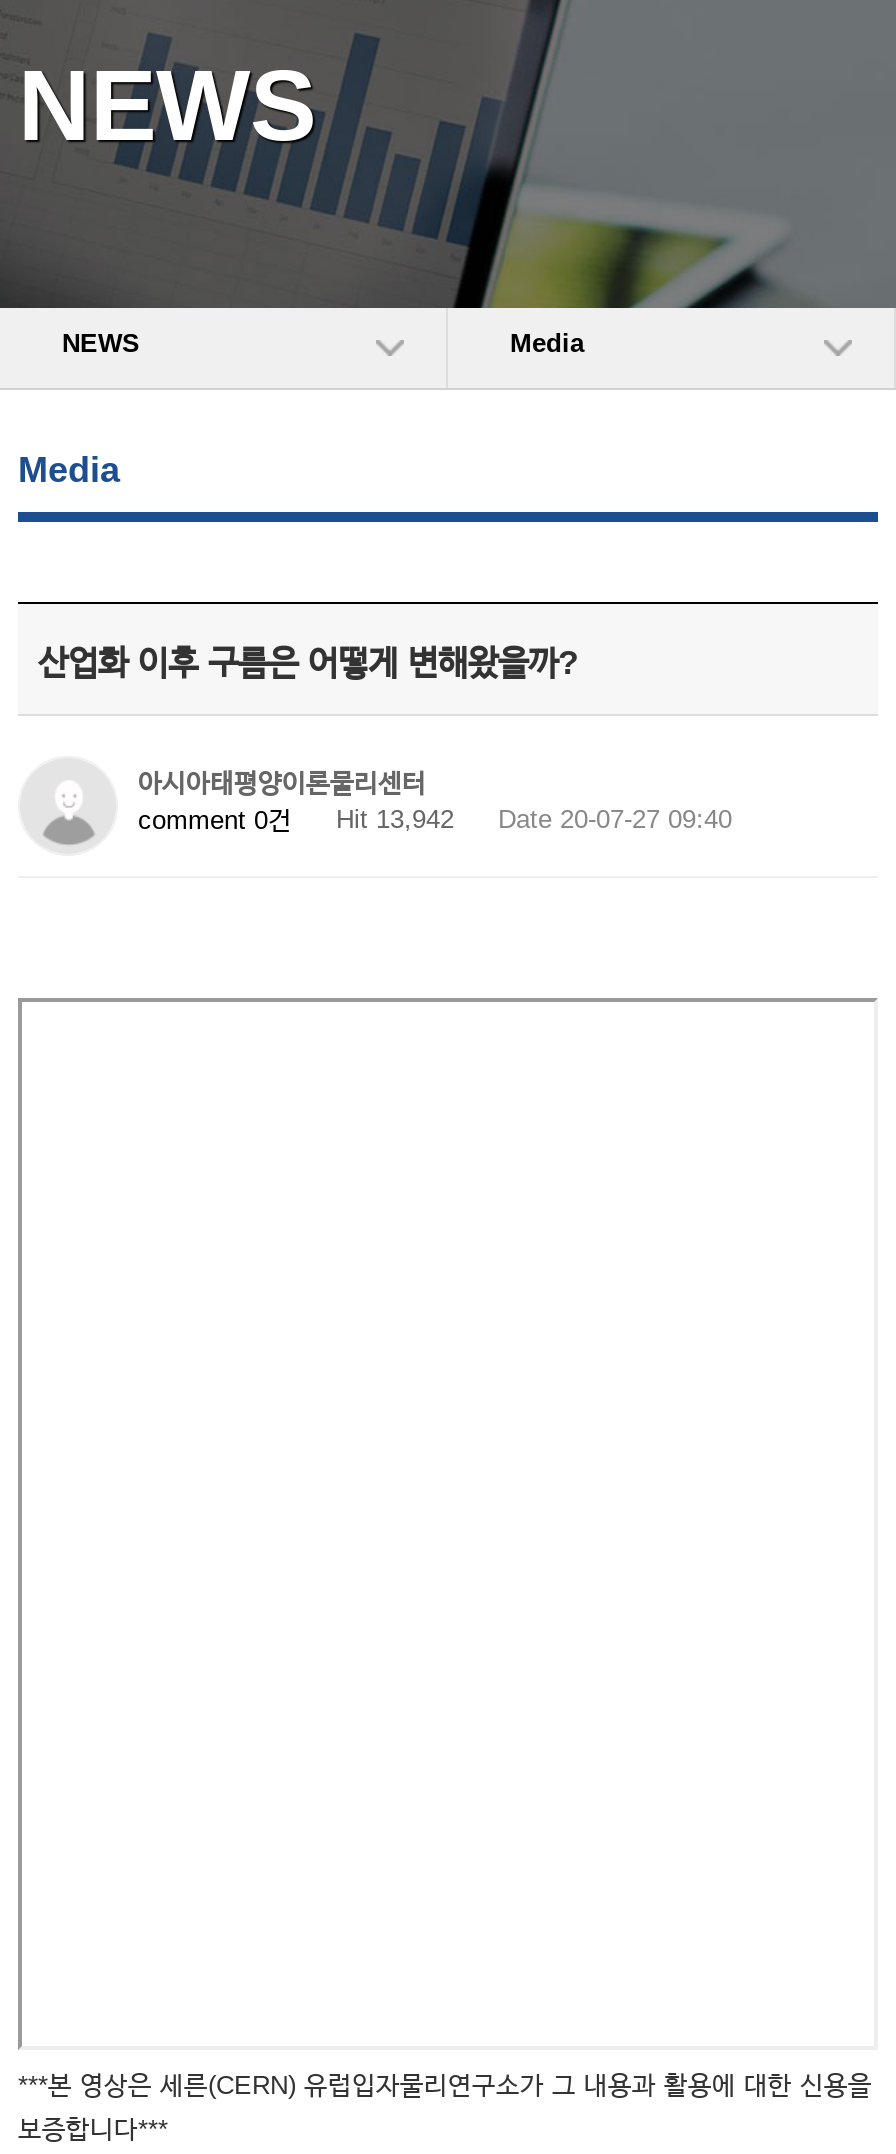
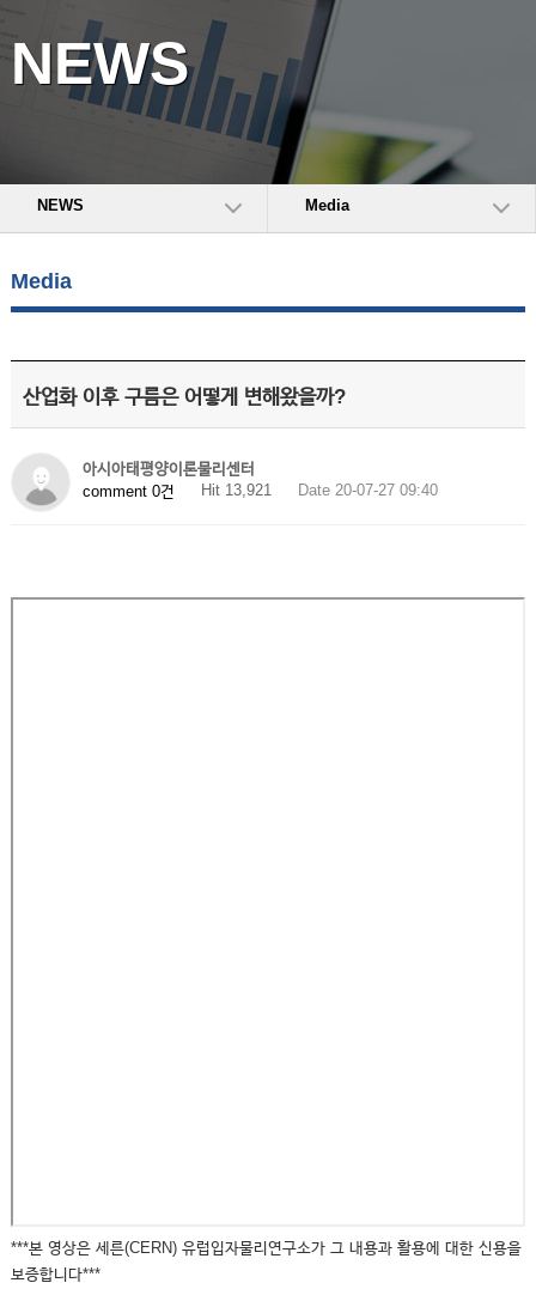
- comment 0건 Hit 13,942 Date 20-07-27 09:40
+ comment 0건 Hit 13,921 Date 20-07-27 09:40
